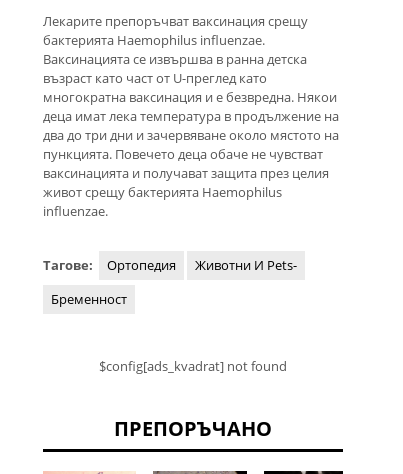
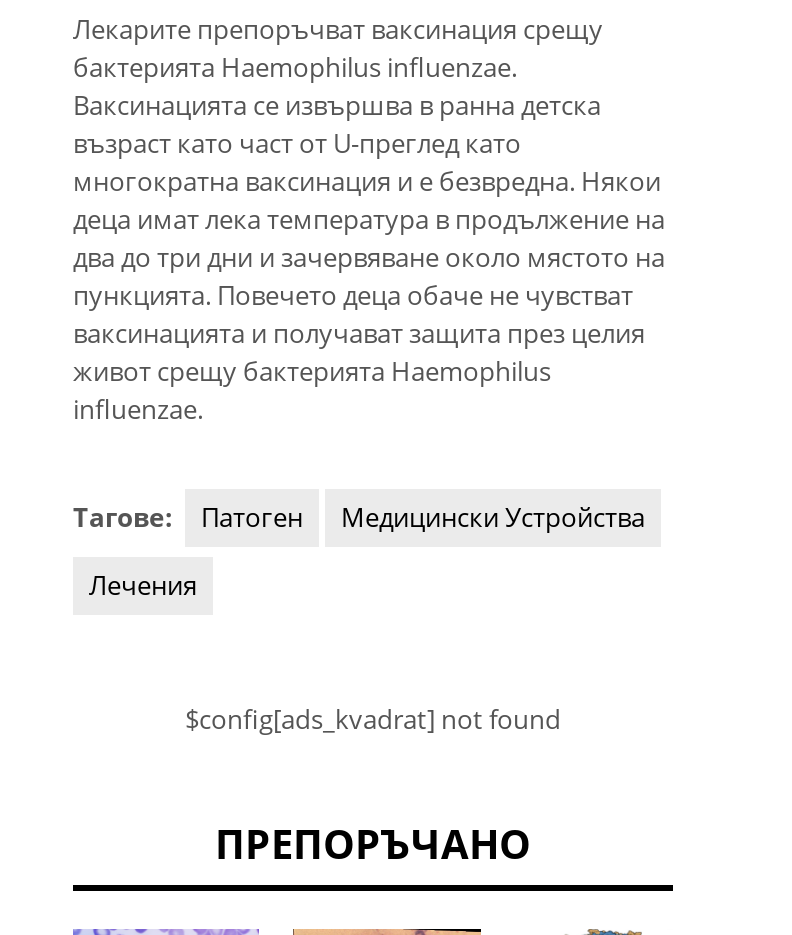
- Ортопедия
- Животни И Pets-
+ Патоген
+ Медицински Устройства

- Бременност
+ Лечения
